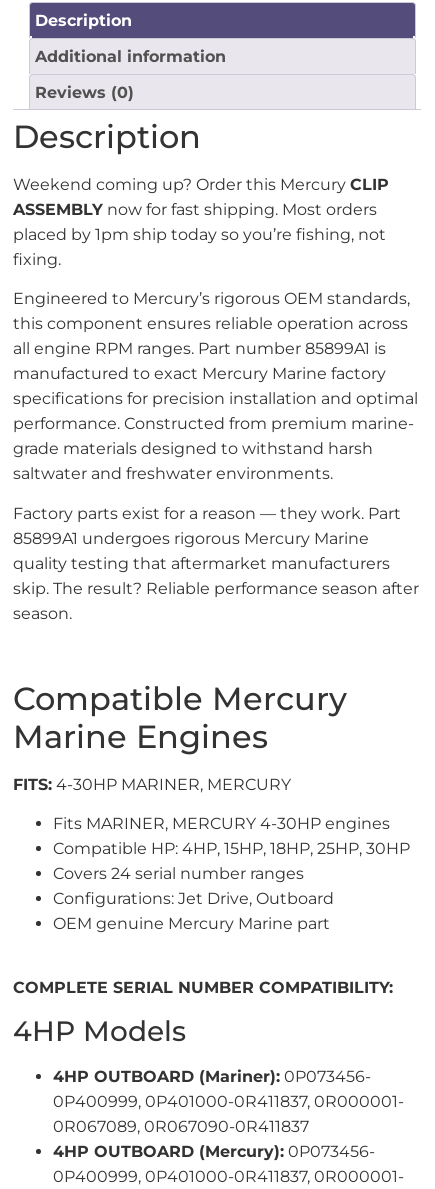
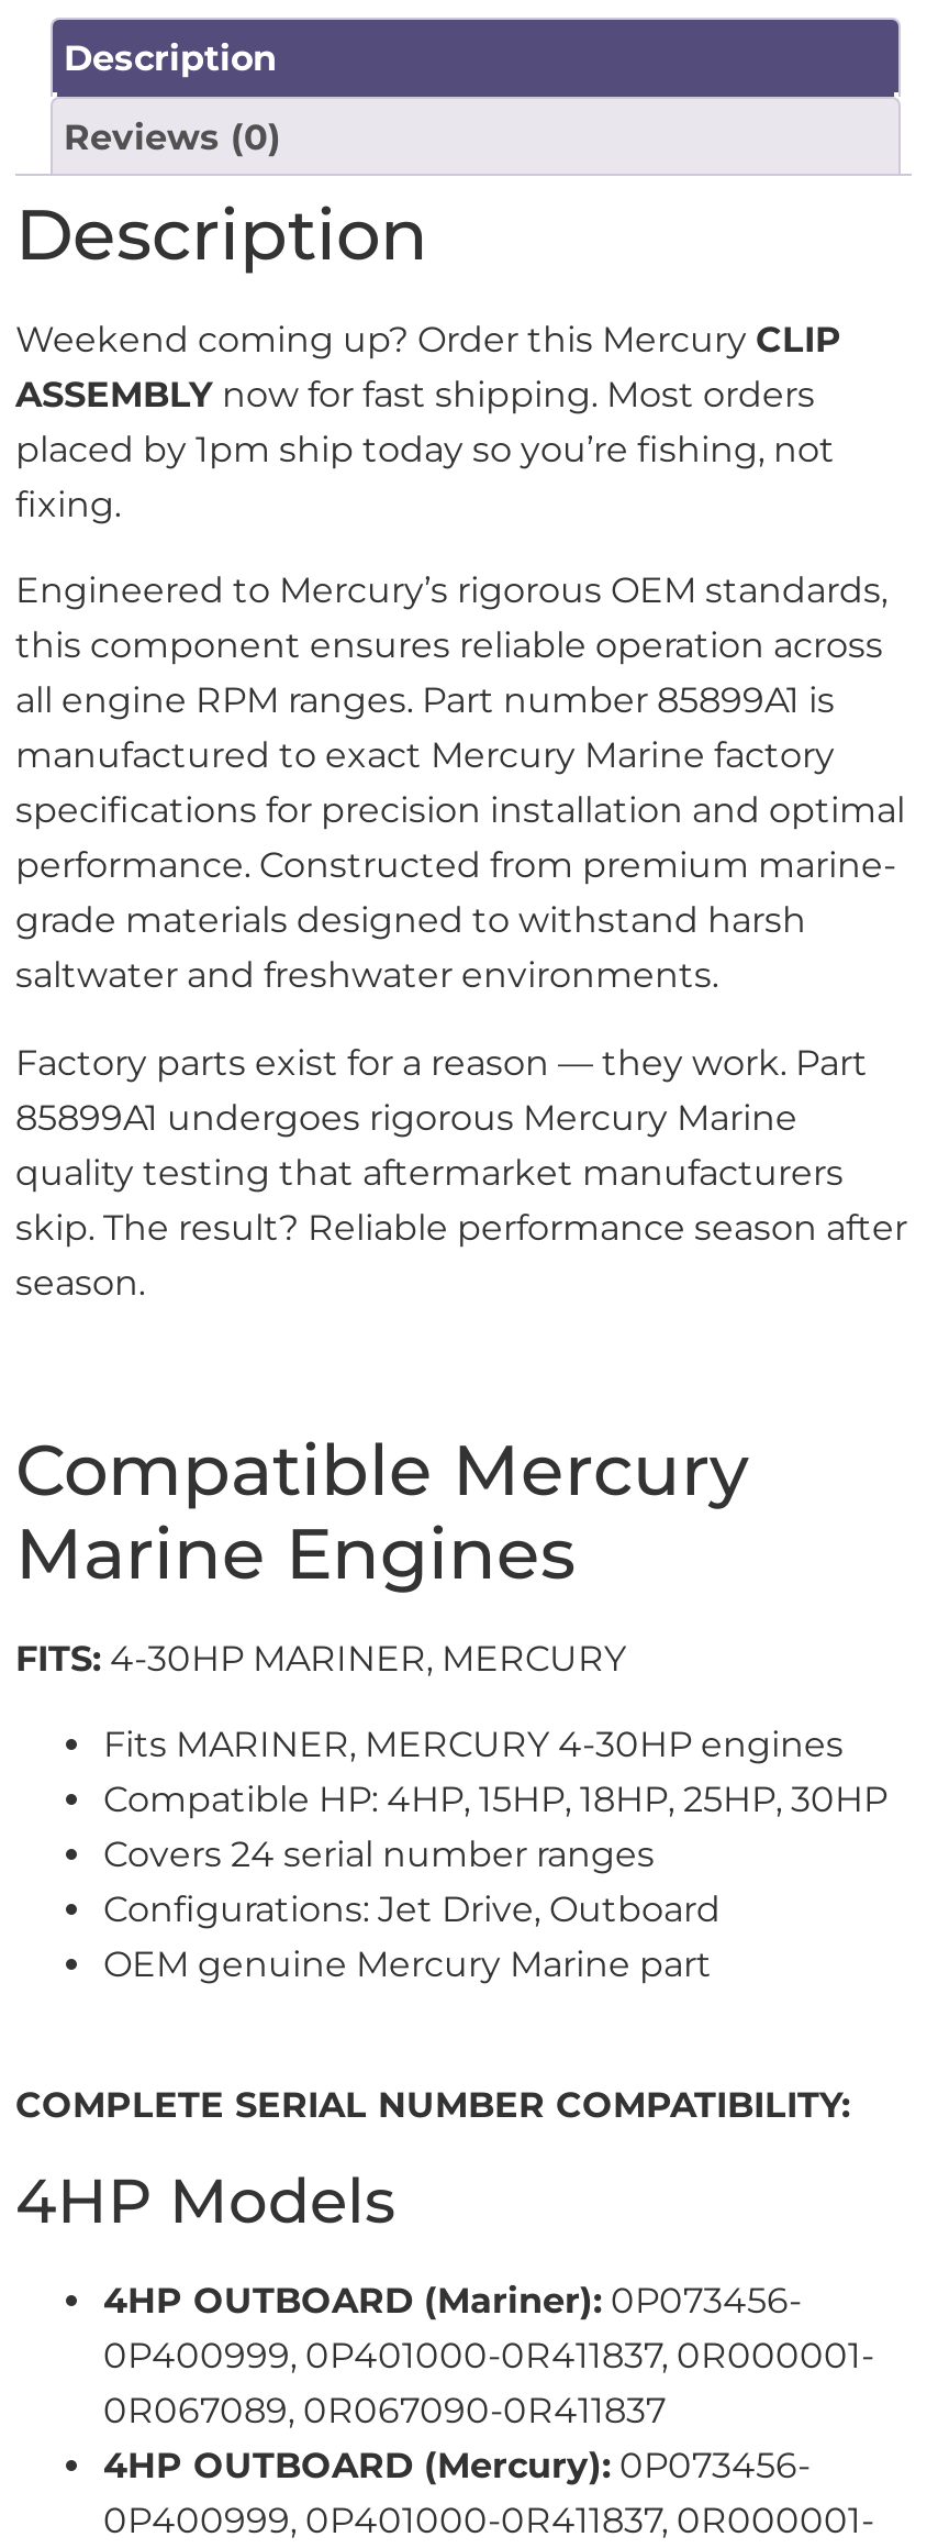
- Additional information
